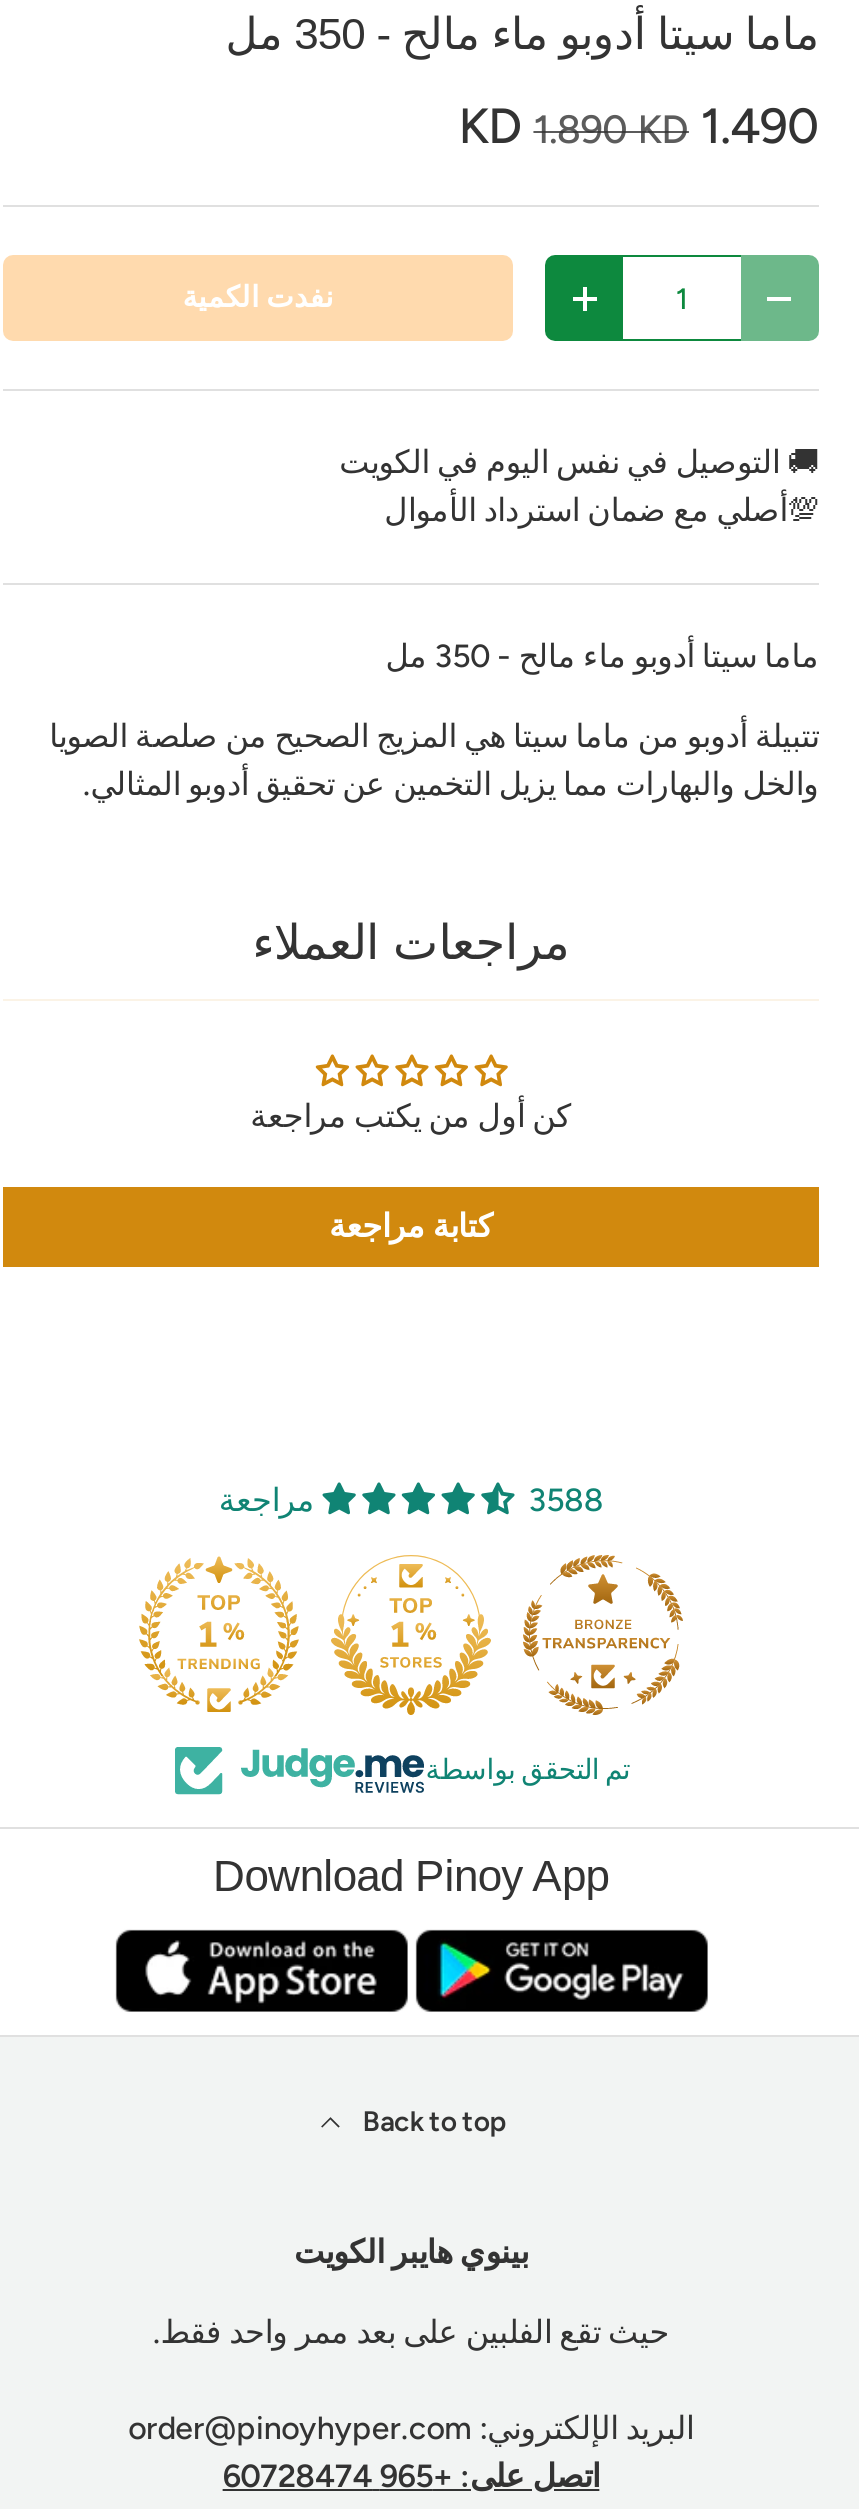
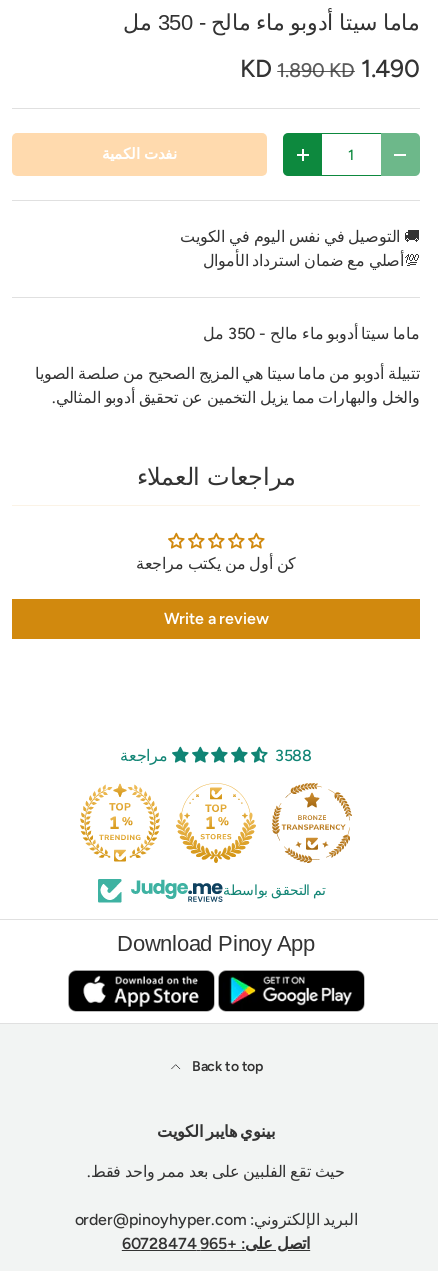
- كتابة مراجعة
+ Write a review
